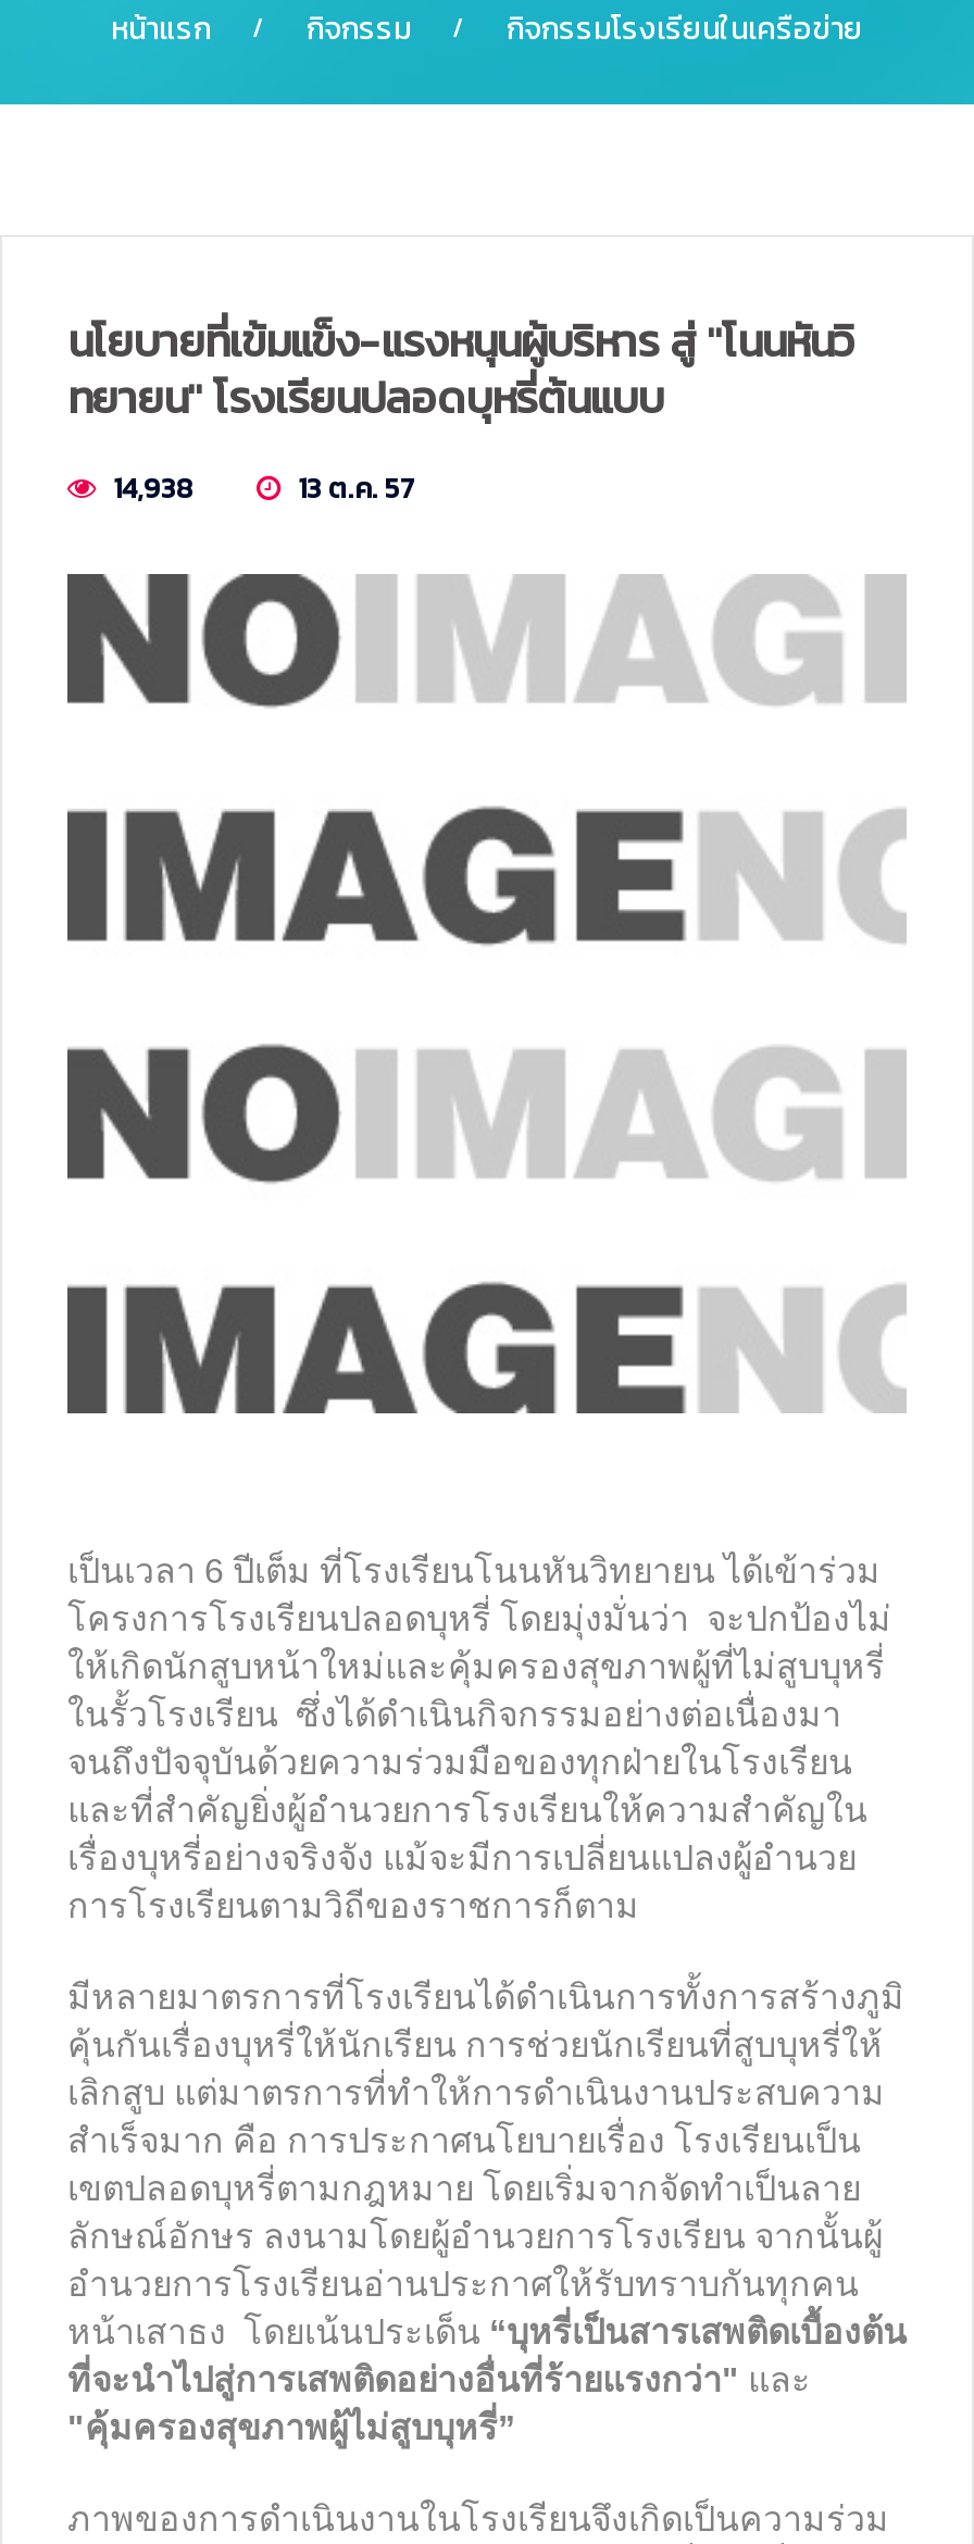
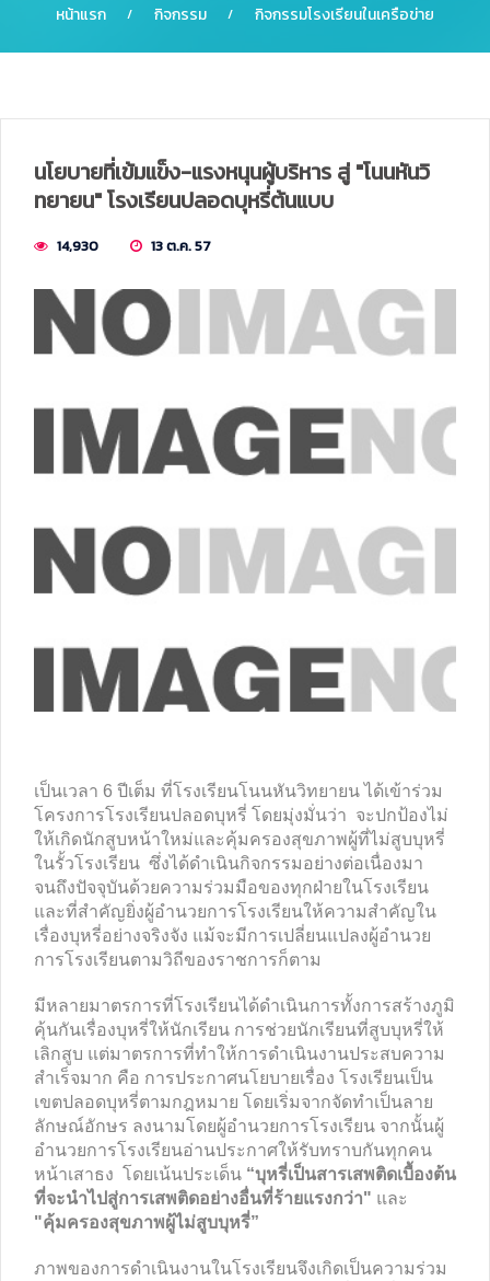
- 14,938
+ 14,930
